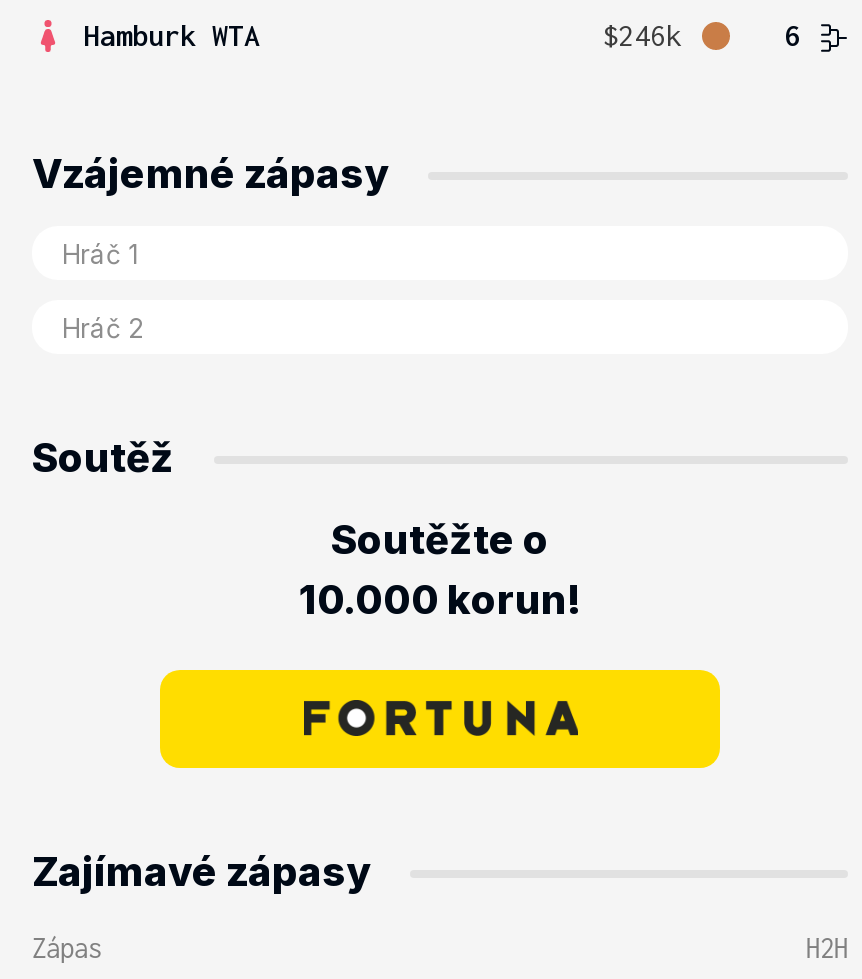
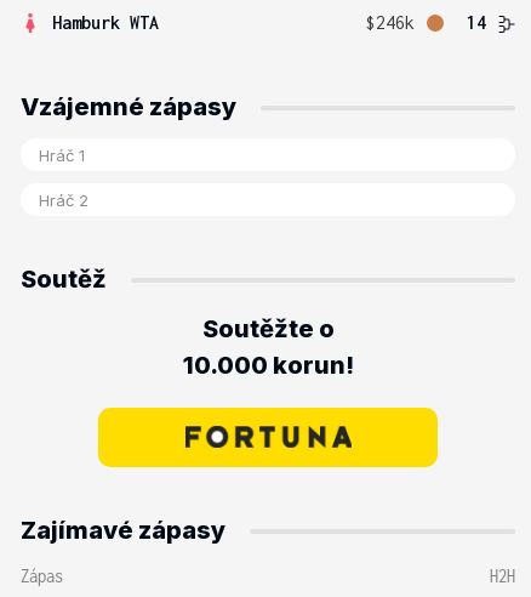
- 6
+ 14
